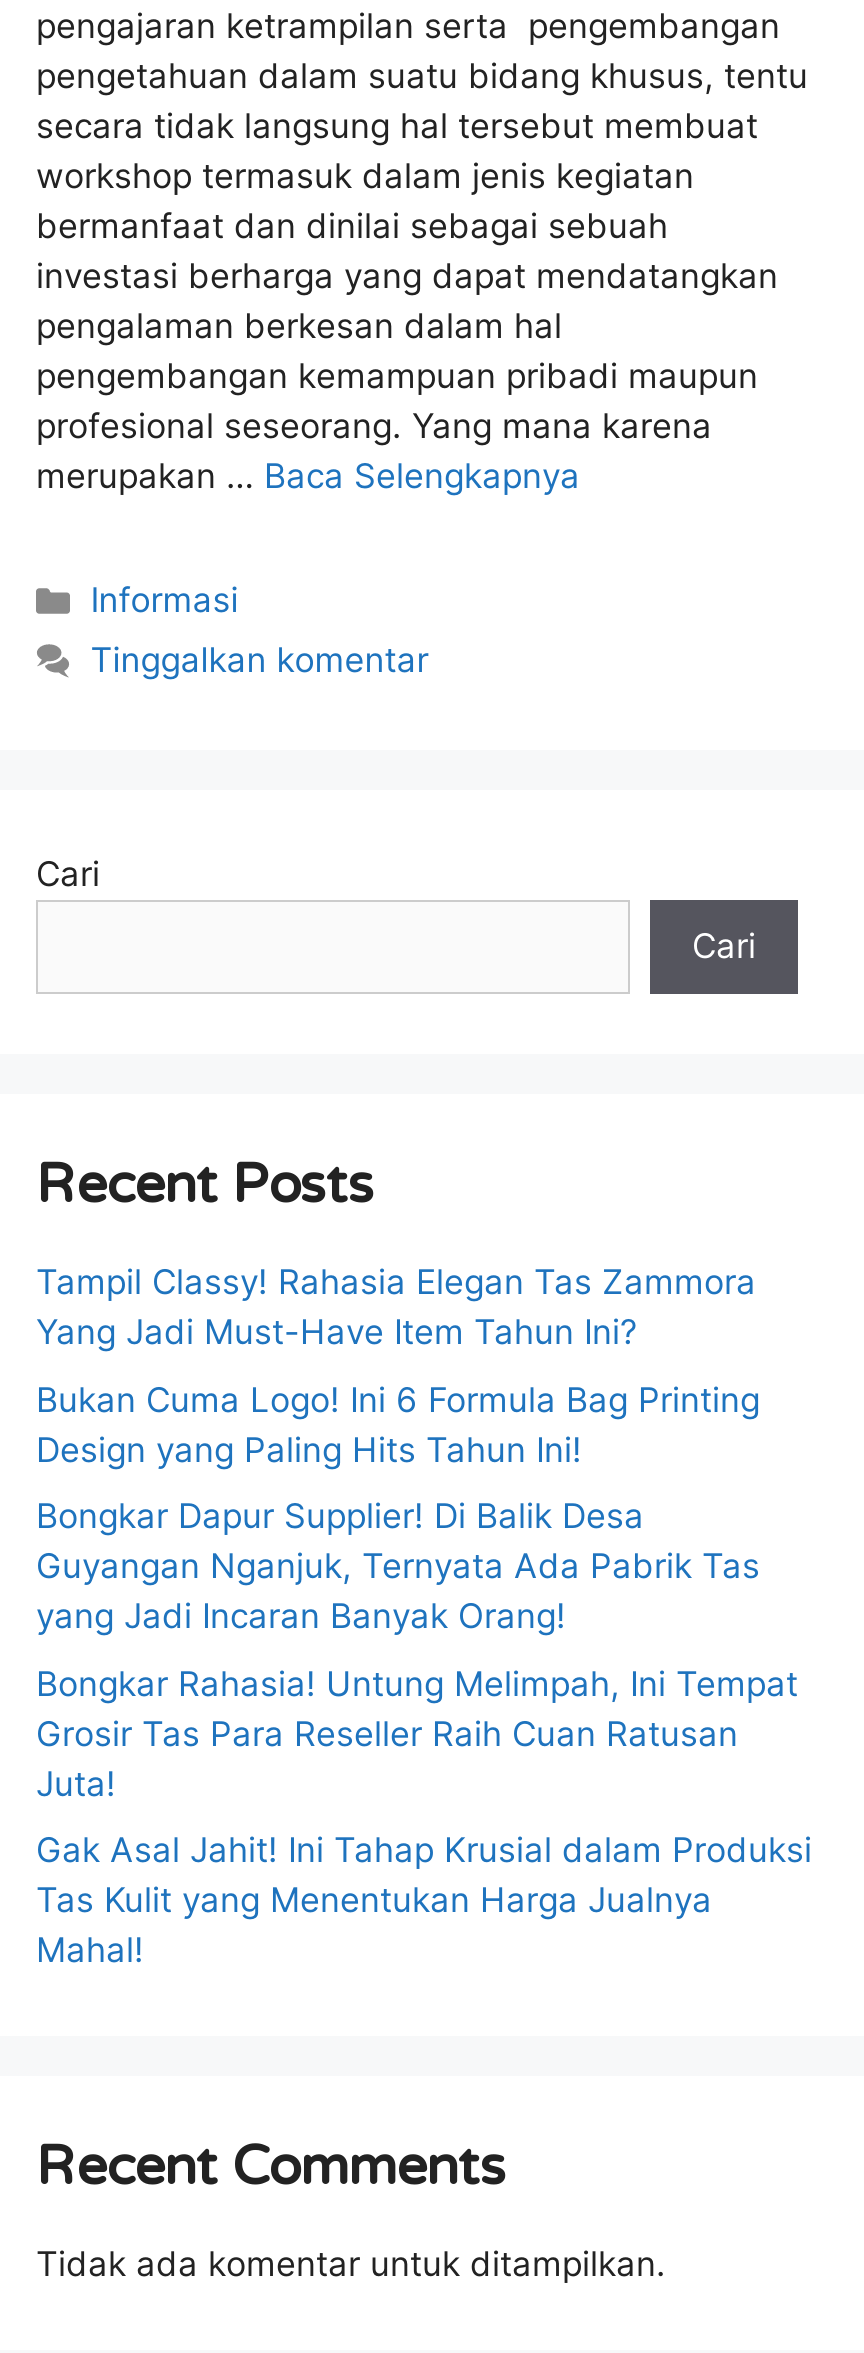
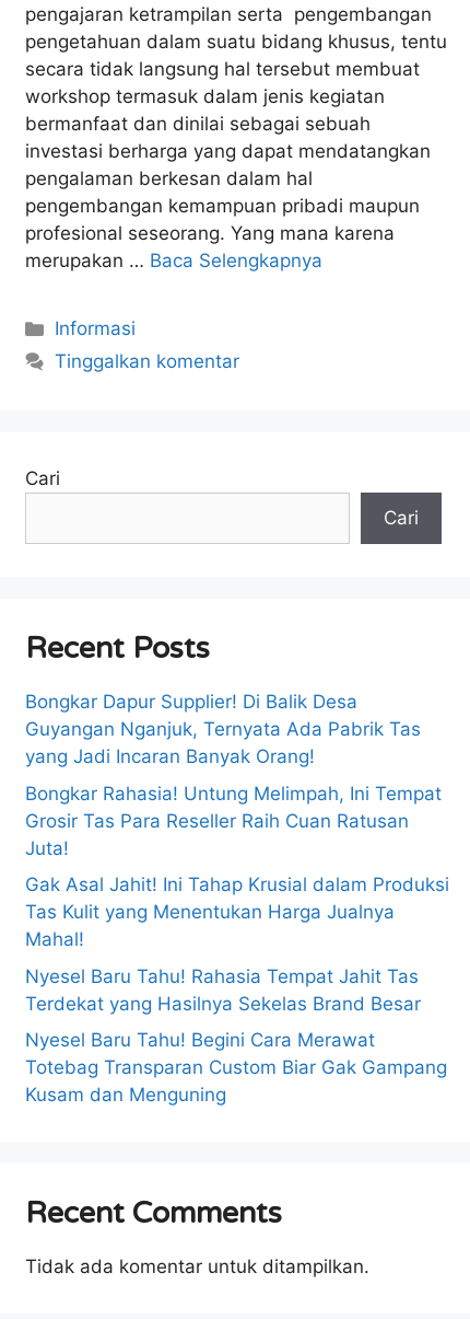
- Tampil Classy! Rahasia Elegan Tas Zammora
- Yang Jadi Must-Have Item Tahun Ini?
- Bukan Cuma Logo! Ini 6 Formula Bag Printing
- Design yang Paling Hits Tahun Ini!

moved up: Bongkar Dapur Supplier! Di Balik Desa | Guyangan Nganjuk, Ternyata Ada Pabrik Tas | yang Jadi Incaran Banyak Orang! | ... | Tas Kulit yang Menentukan Harga Jualnya | Mahal!

+ Nyesel Baru Tahu! Rahasia Tempat Jahit Tas
+ Terdekat yang Hasilnya Sekelas Brand Besar
+ Nyesel Baru Tahu! Begini Cara Merawat
+ Totebag Transparan Custom Biar Gak Gampang
+ Kusam dan Menguning
